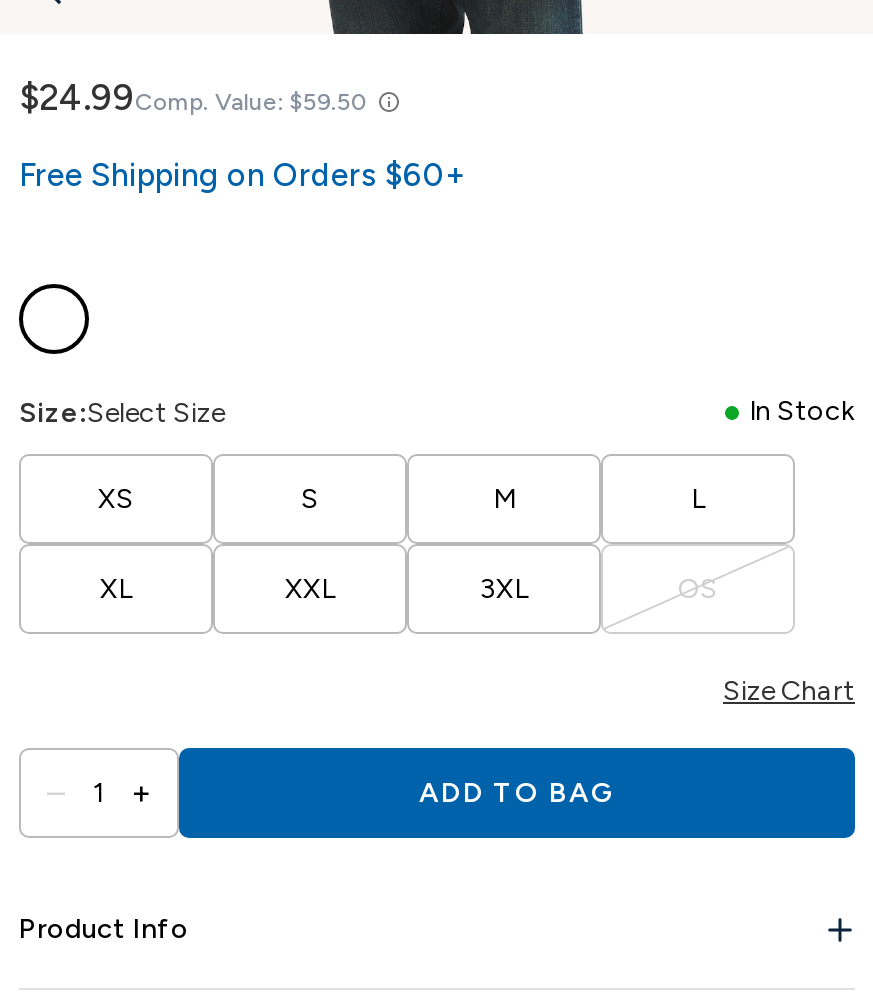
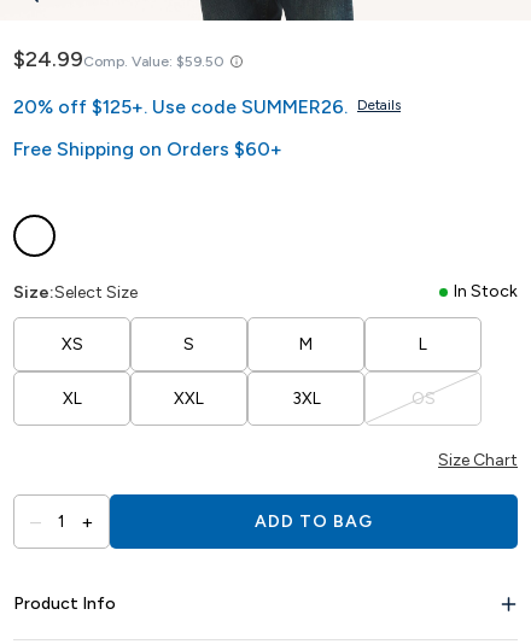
+ 20% off $125+. Use code SUMMER26. Details
